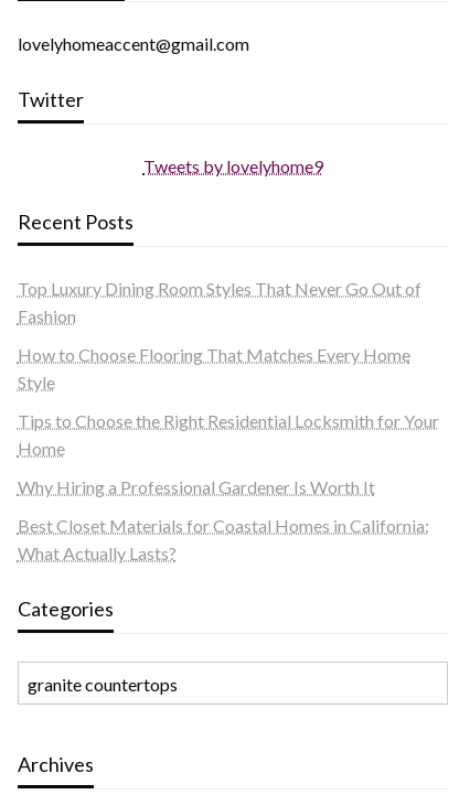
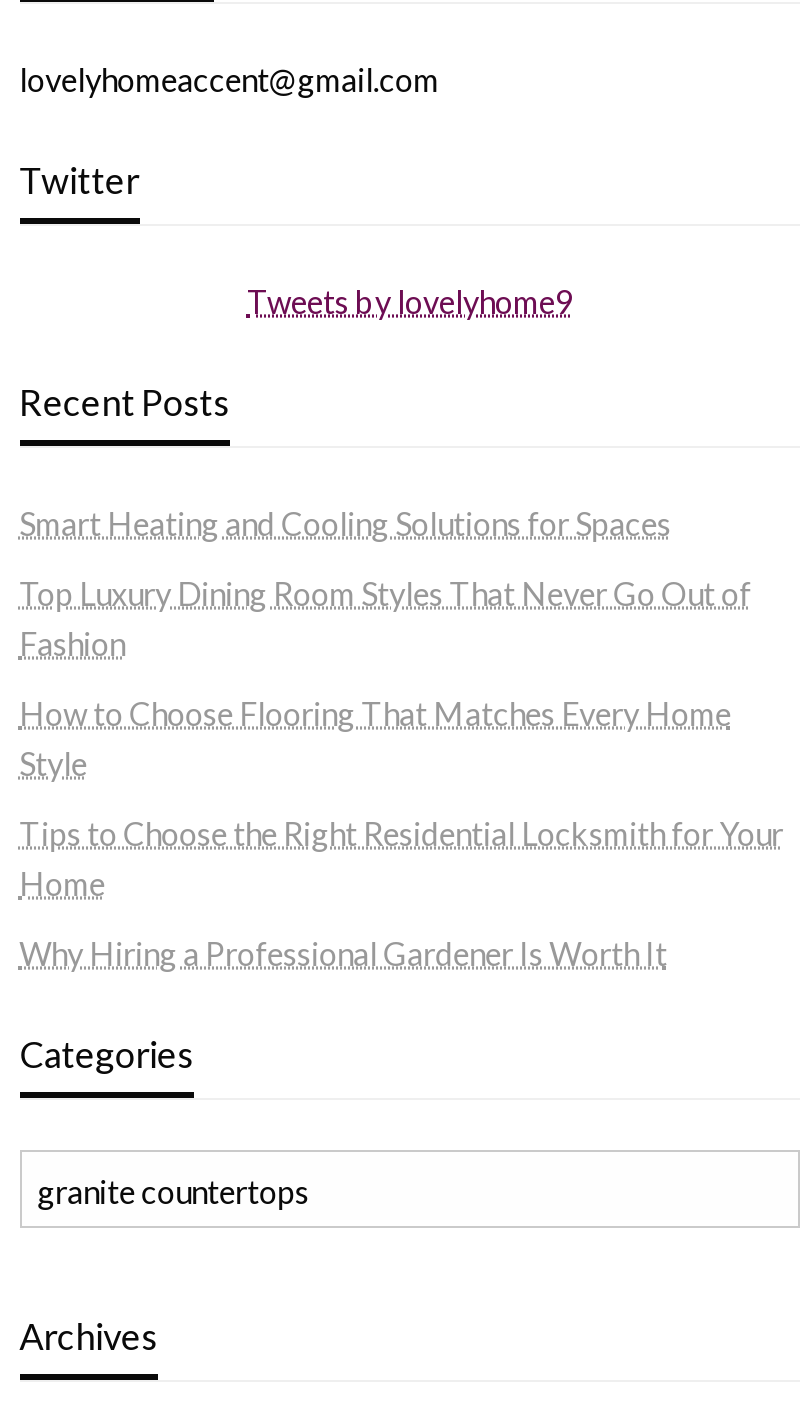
+ Smart Heating and Cooling Solutions for Spaces

moved down: Top Luxury Dining Room Styles That Never Go Out of | Fashion | How to Choose Flooring That Matches Every Home | Style | Tips to Choose the Right Residential Locksmith for Your | Home | Why Hiring a Professional Gardener Is Worth It

- Best Closet Materials for Coastal Homes in California:
- What Actually Lasts?
